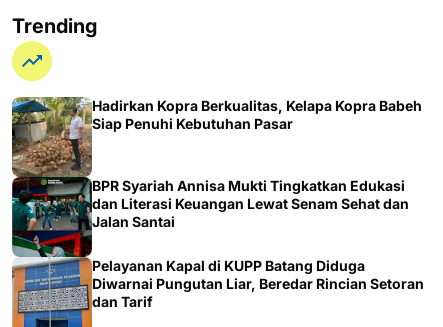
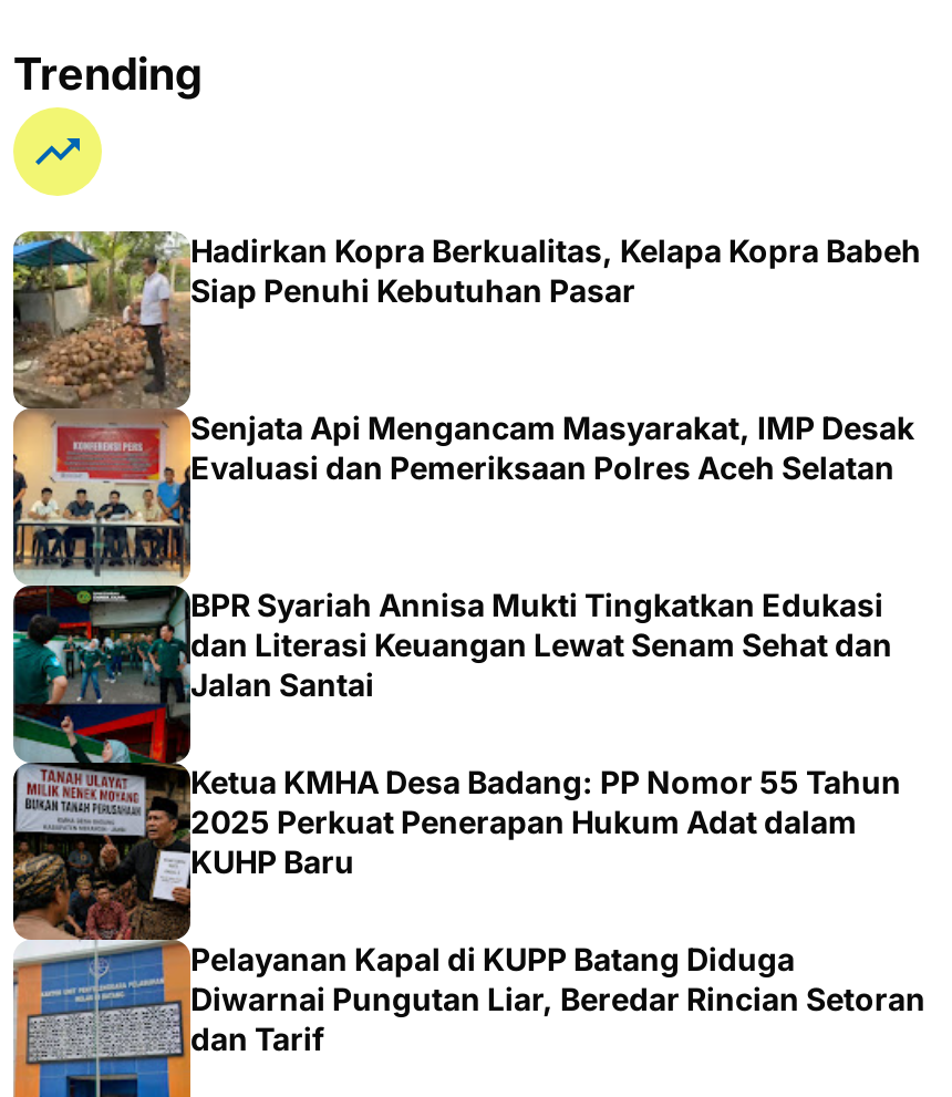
+ [image]
+ Senjata Api Mengancam Masyarakat, IMP Desak
+ Evaluasi dan Pemeriksaan Polres Aceh Selatan

+ [image]
+ Ketua KMHA Desa Badang: PP Nomor 55 Tahun
+ 2025 Perkuat Penerapan Hukum Adat dalam
+ KUHP Baru
